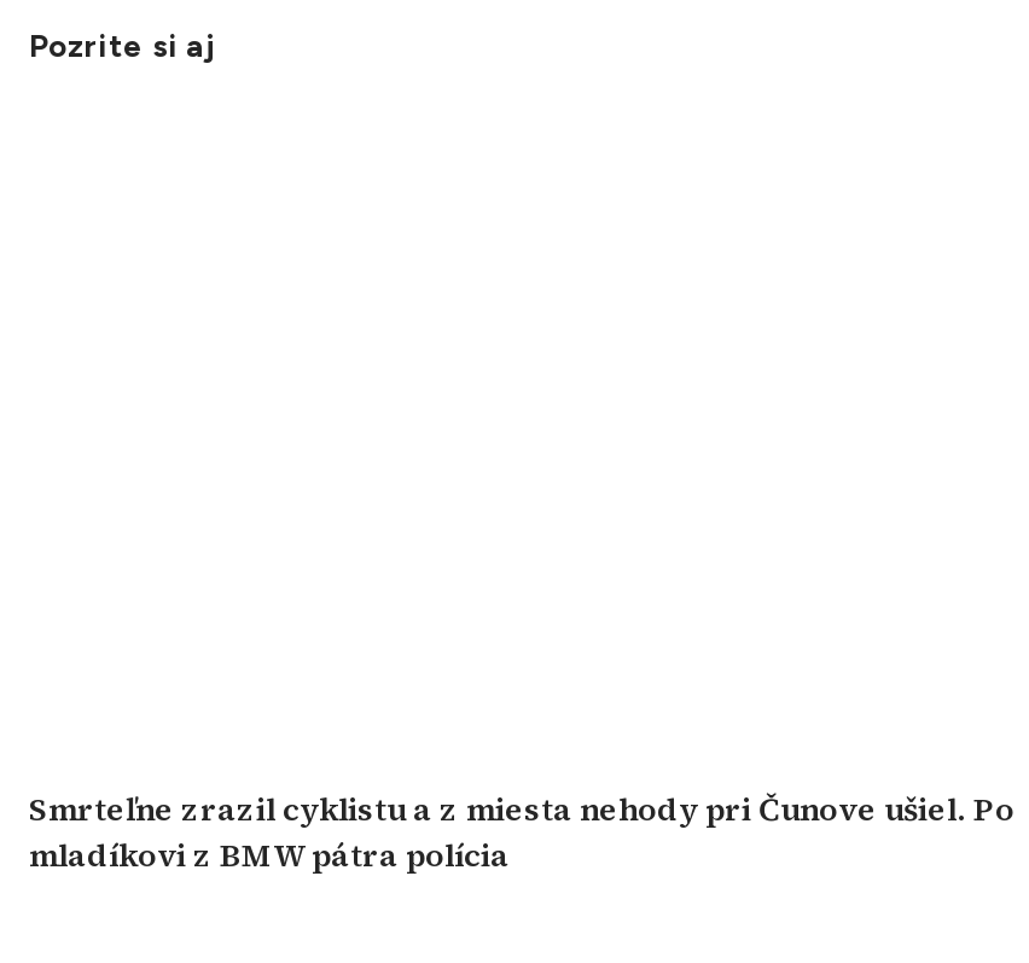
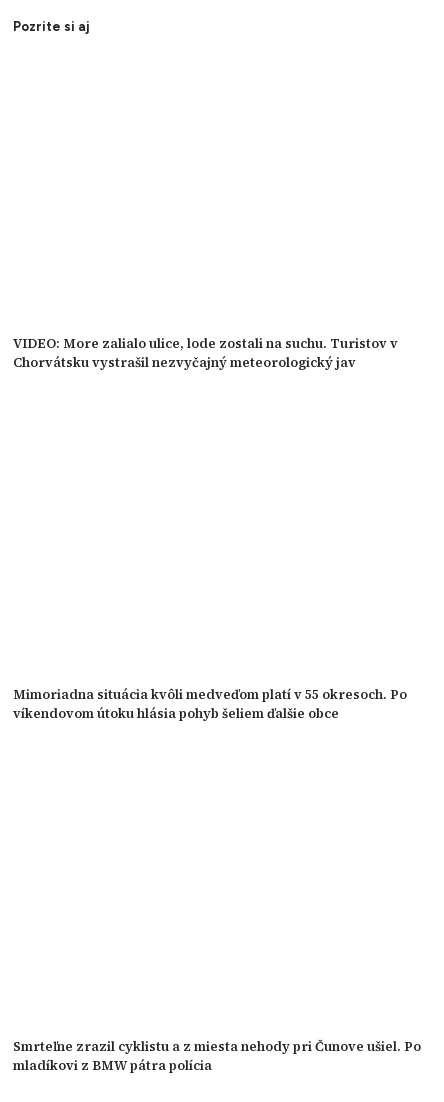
+ VIDEO: More zalialo ulice, lode zostali na suchu. Turistov v
+ Chorvátsku vystrašil nezvyčajný meteorologický jav

+ Mimoriadna situácia kvôli medveďom platí v 55 okresoch. Po
+ víkendovom útoku hlásia pohyb šeliem ďalšie obce
